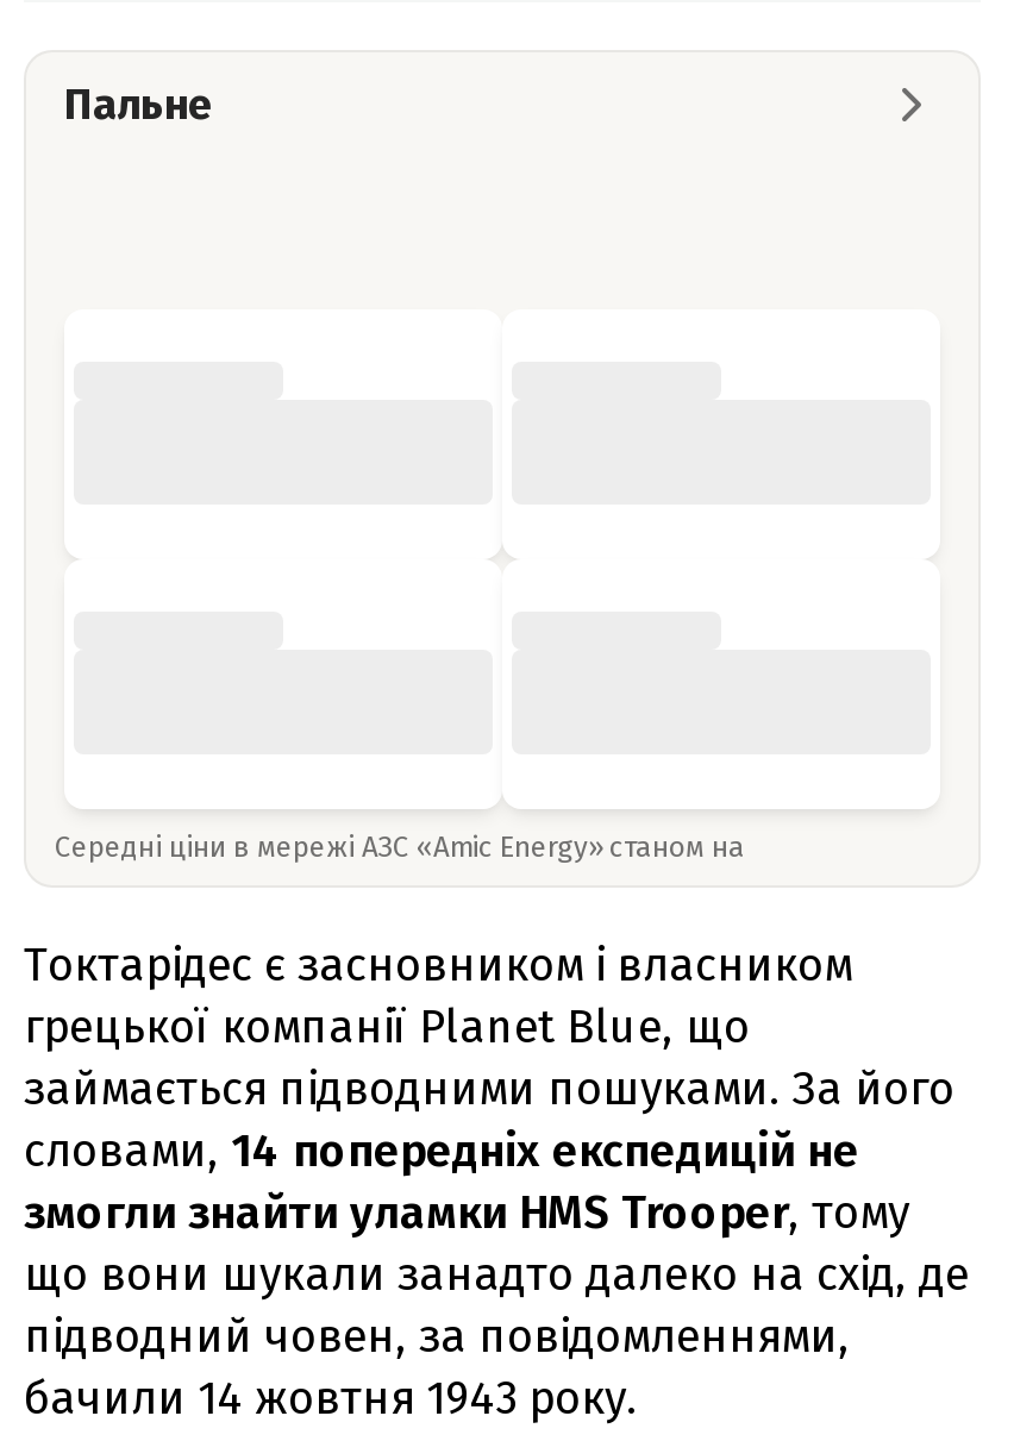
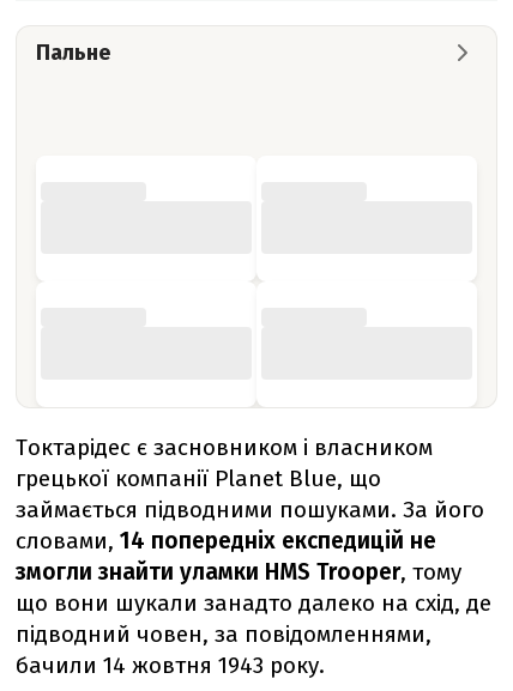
- Середні ціни в мережі АЗС «Amic Energy» станом на
